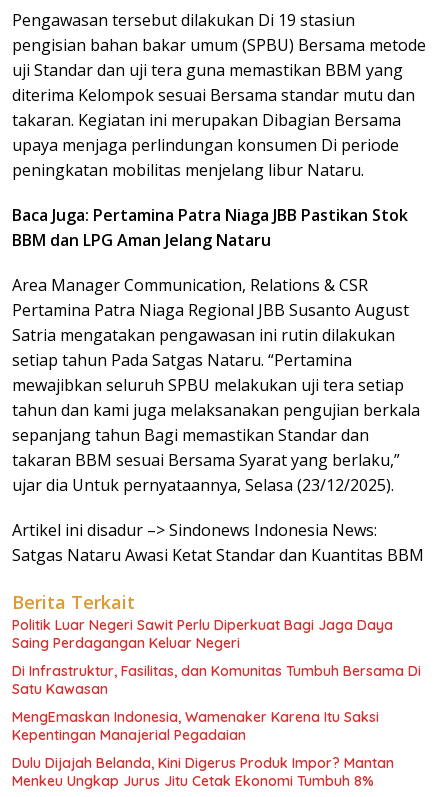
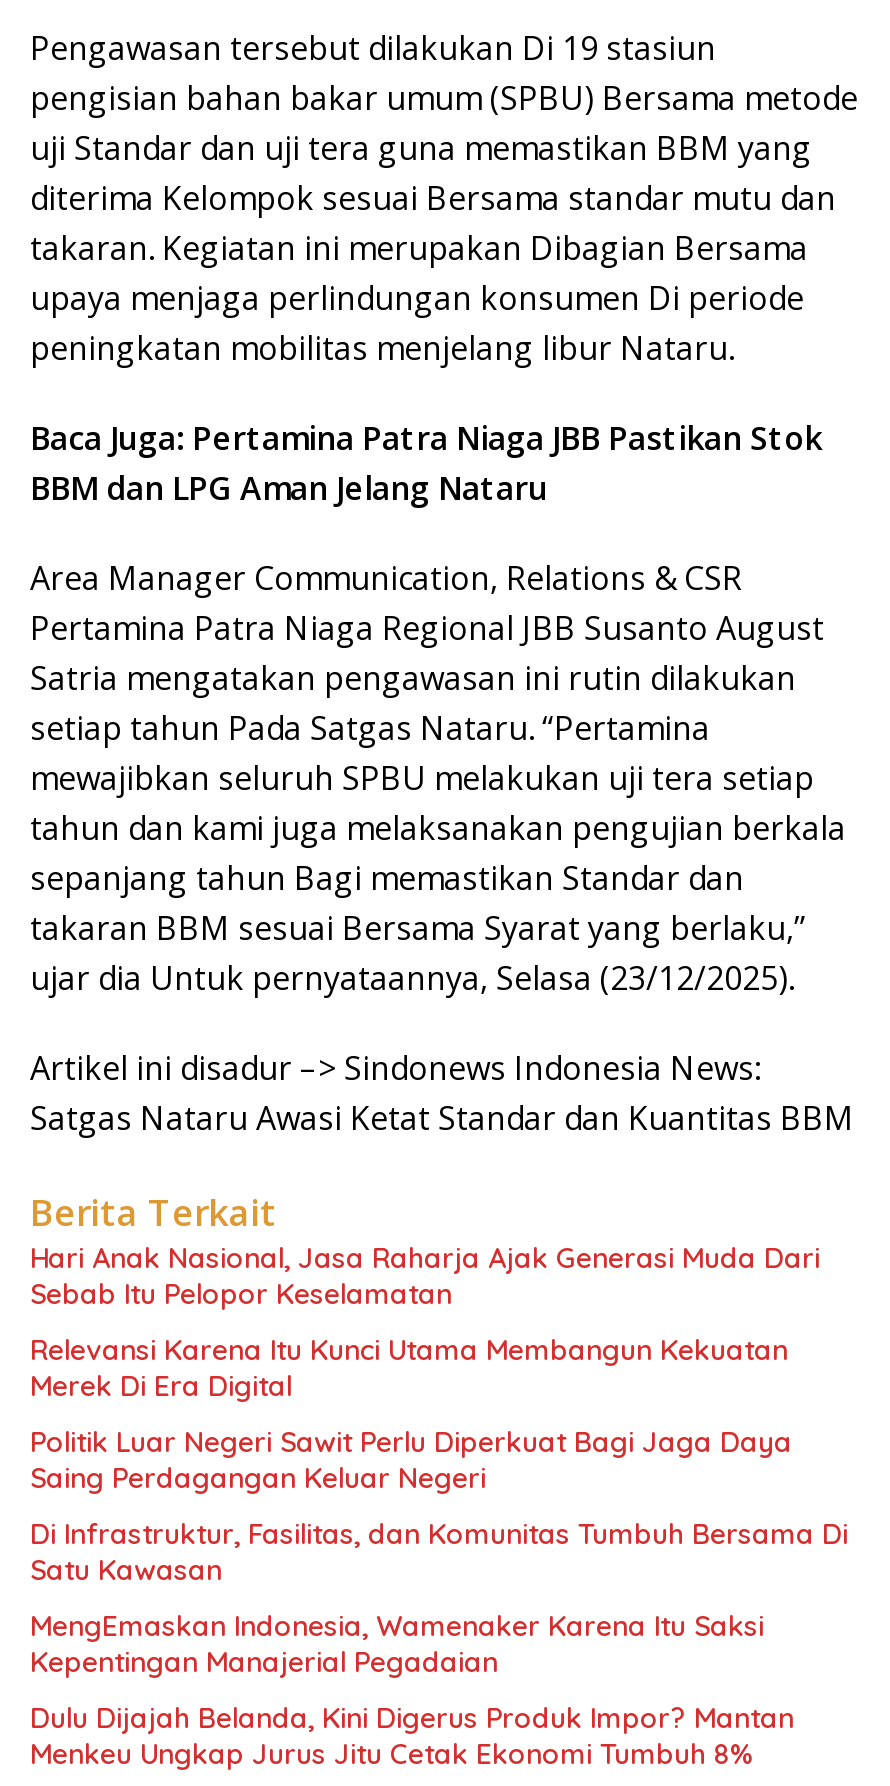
+ Hari Anak Nasional, Jasa Raharja Ajak Generasi Muda Dari
+ Sebab Itu Pelopor Keselamatan
+ Relevansi Karena Itu Kunci Utama Membangun Kekuatan
+ Merek Di Era Digital
